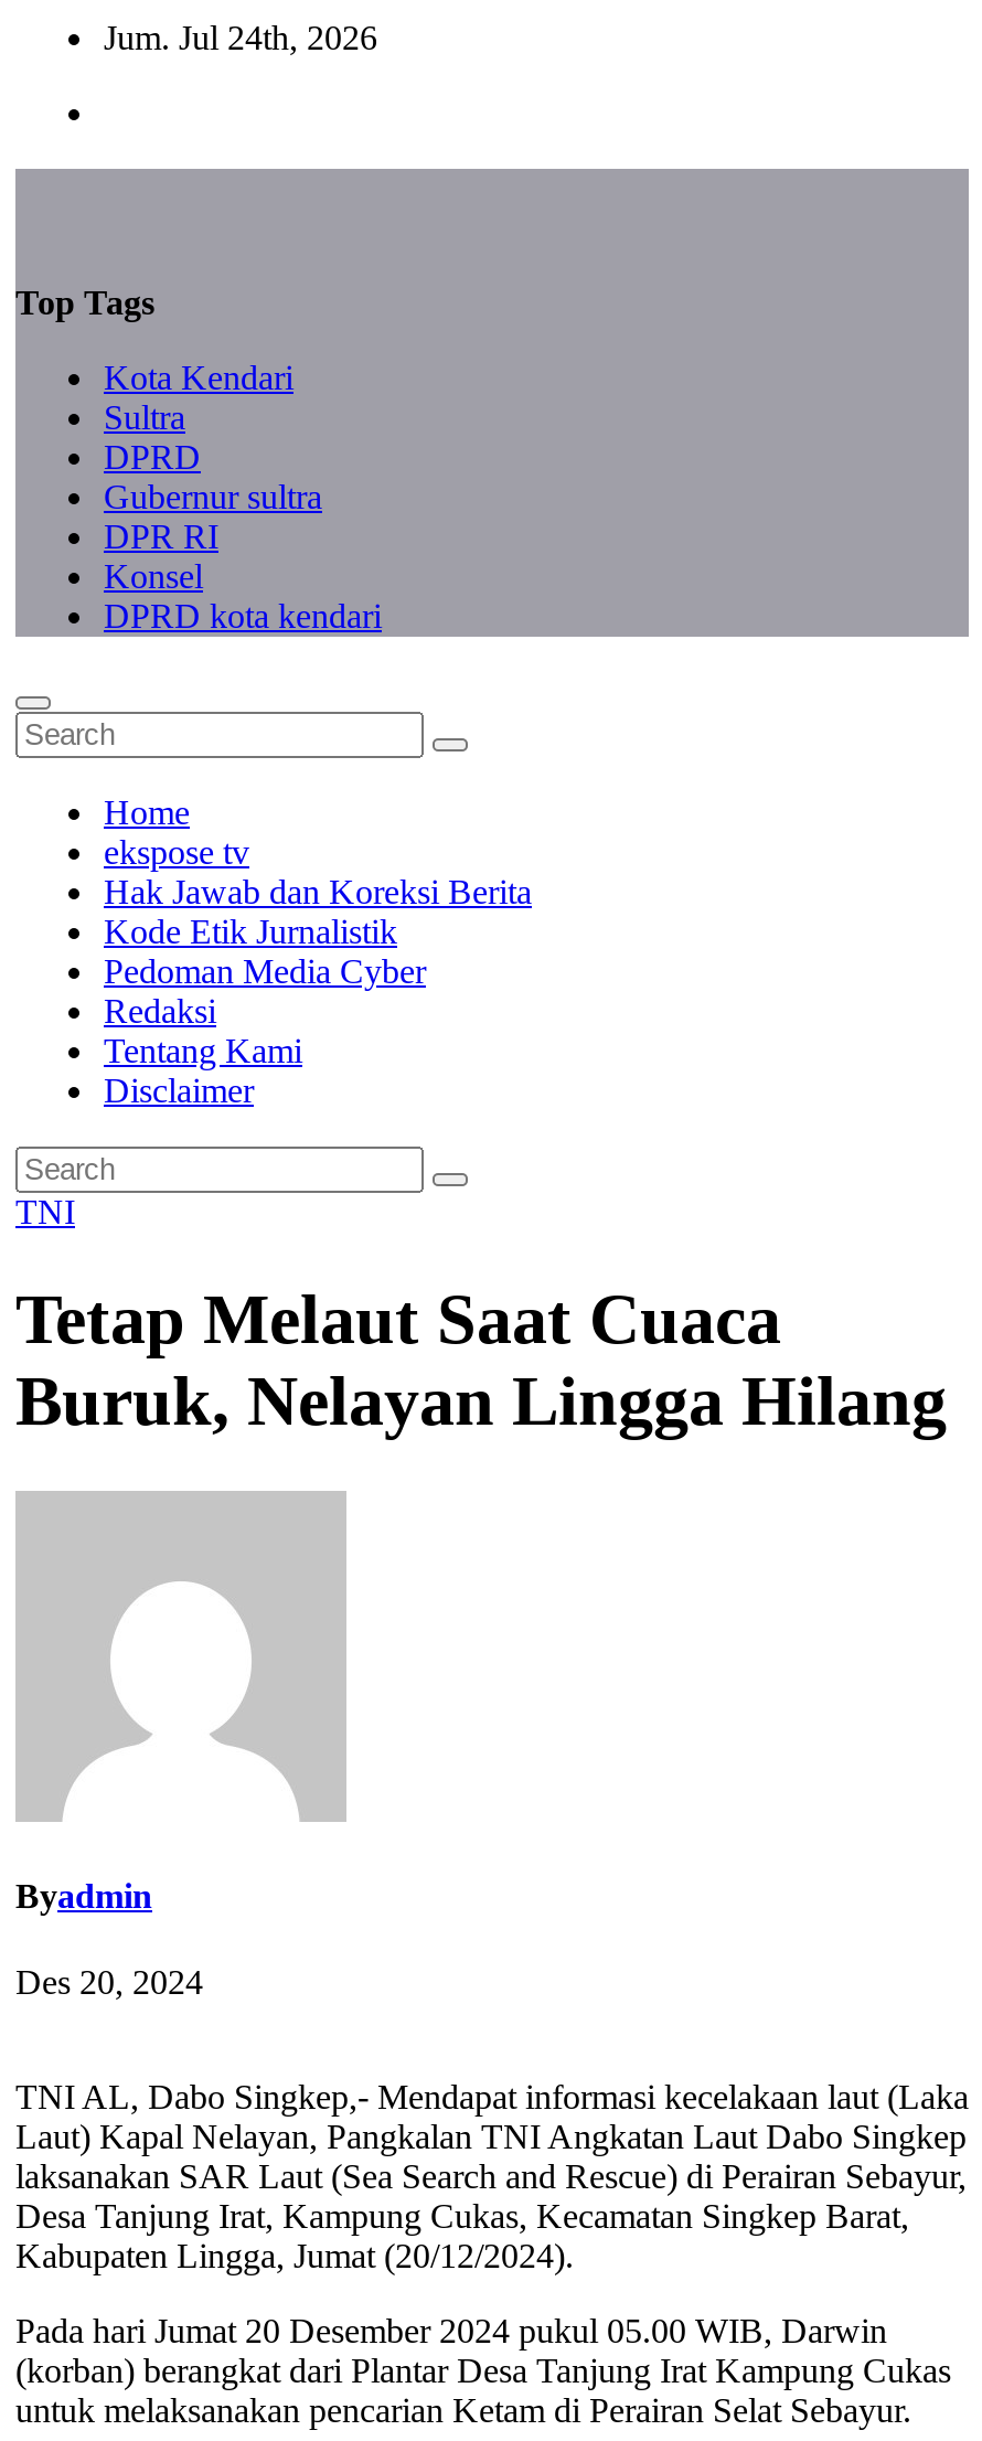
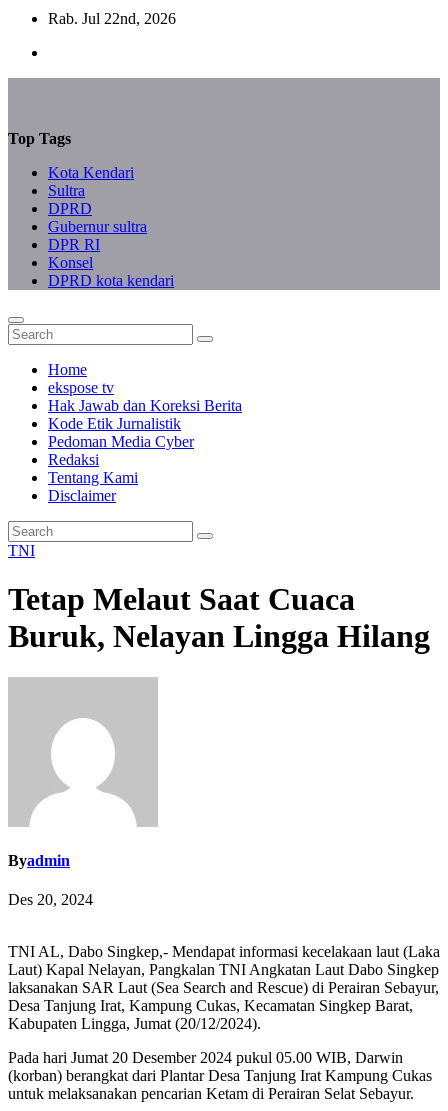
- Jum. Jul 24th, 2026
+ Rab. Jul 22nd, 2026
